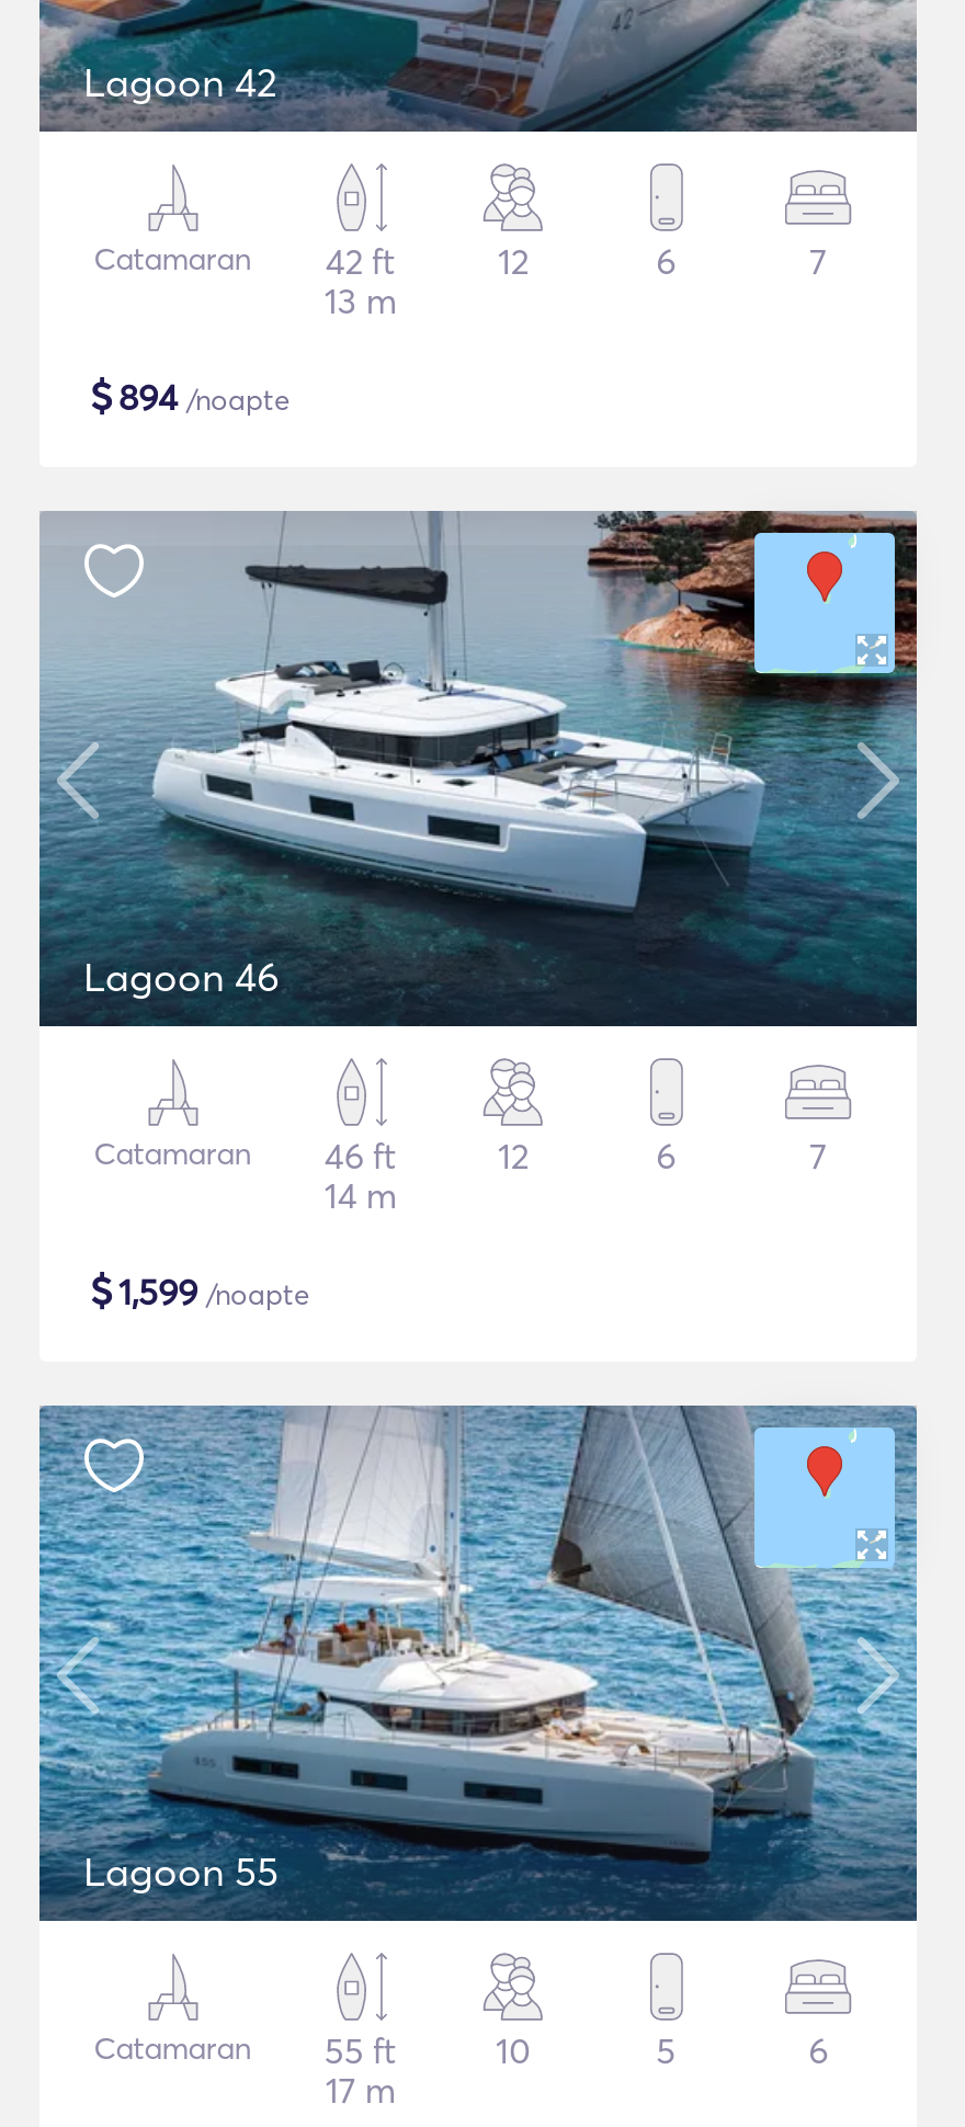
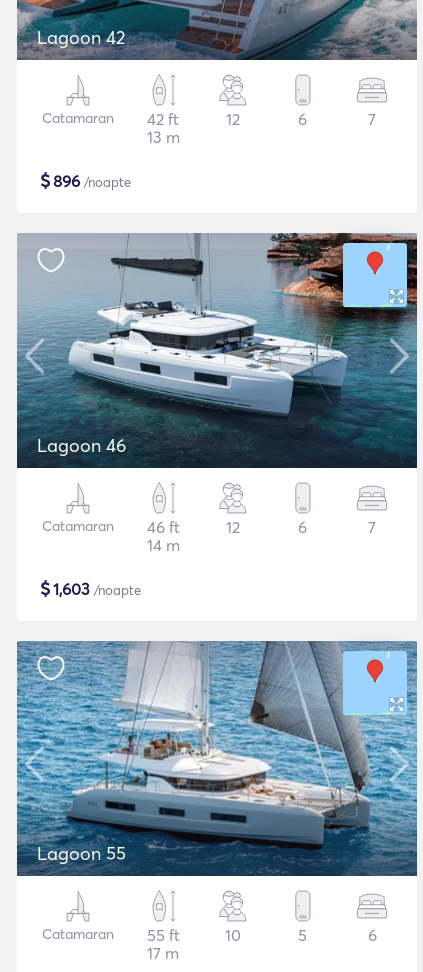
- $894 /noapte
+ $896 /noapte

- $1,599 /noapte
+ $1,603 /noapte
